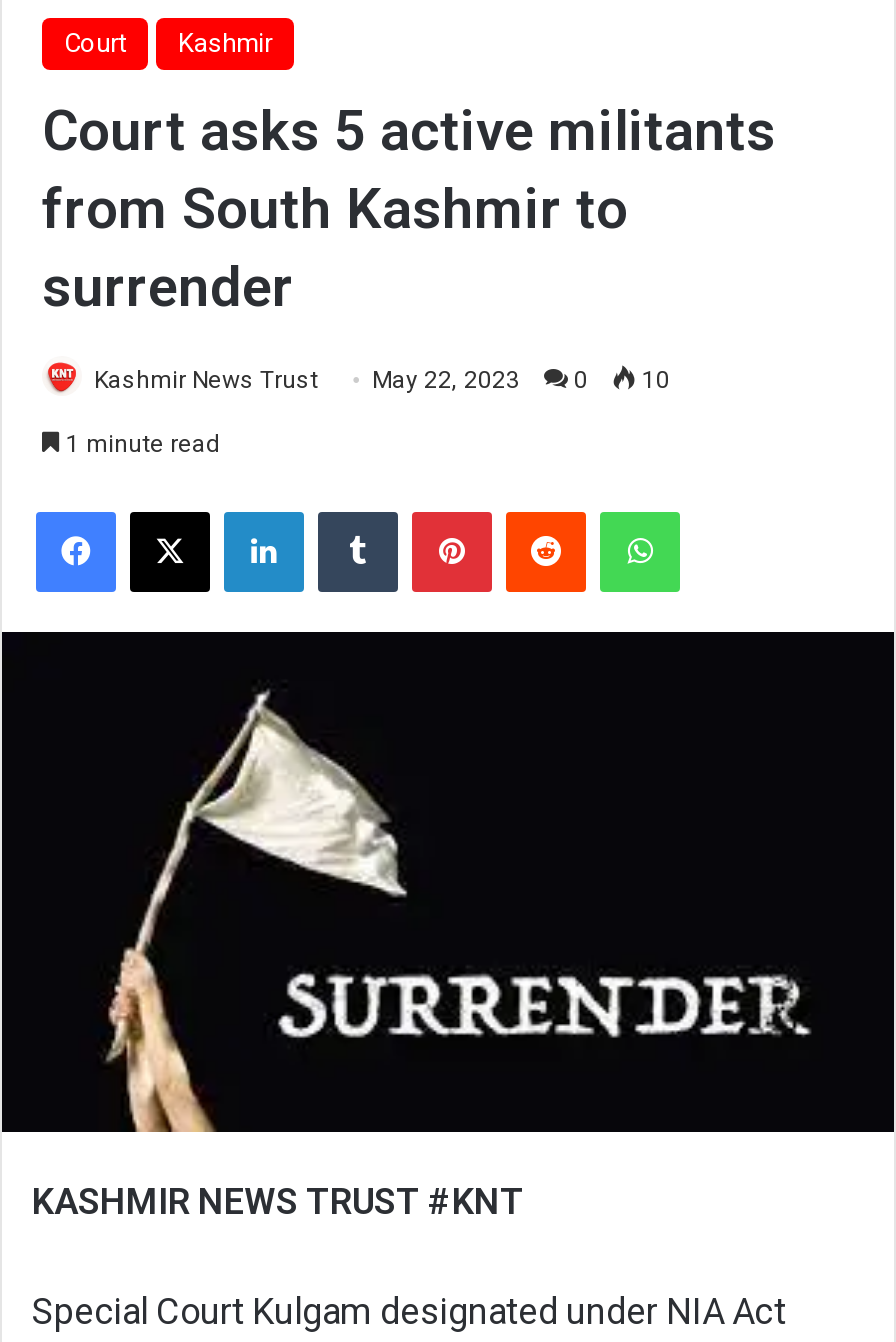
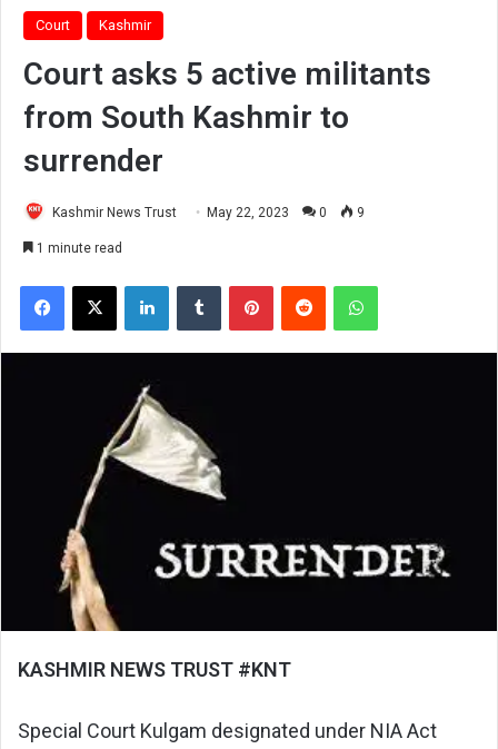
- Kashmir News Trust May 22, 2023 0 10
+ Kashmir News Trust May 22, 2023 0 9
